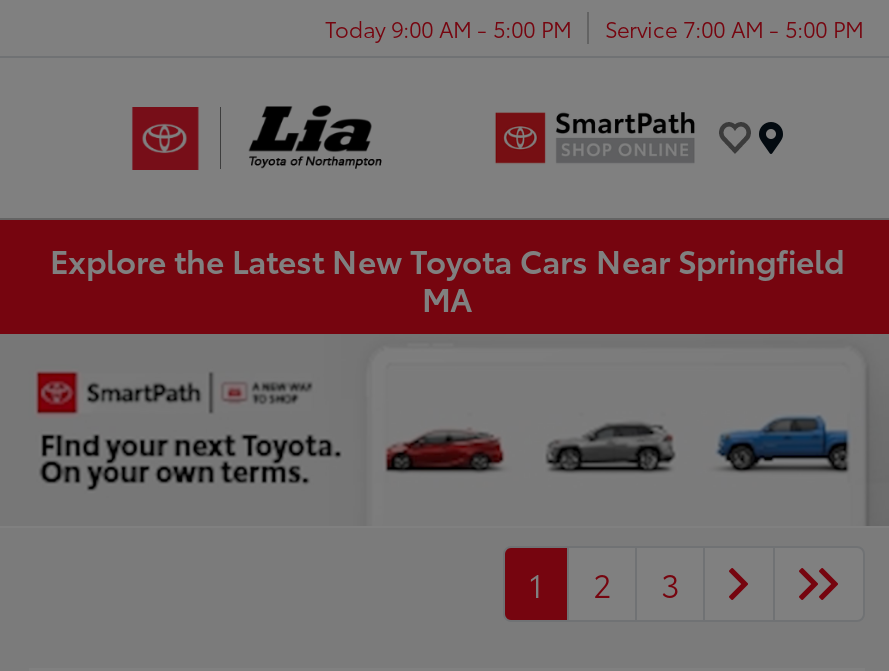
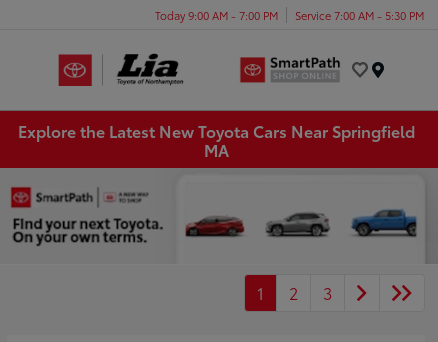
- Today 9:00 AM - 5:00 PM
+ Today 9:00 AM - 7:00 PM

- Service 7:00 AM - 5:00 PM
+ Service 7:00 AM - 5:30 PM
